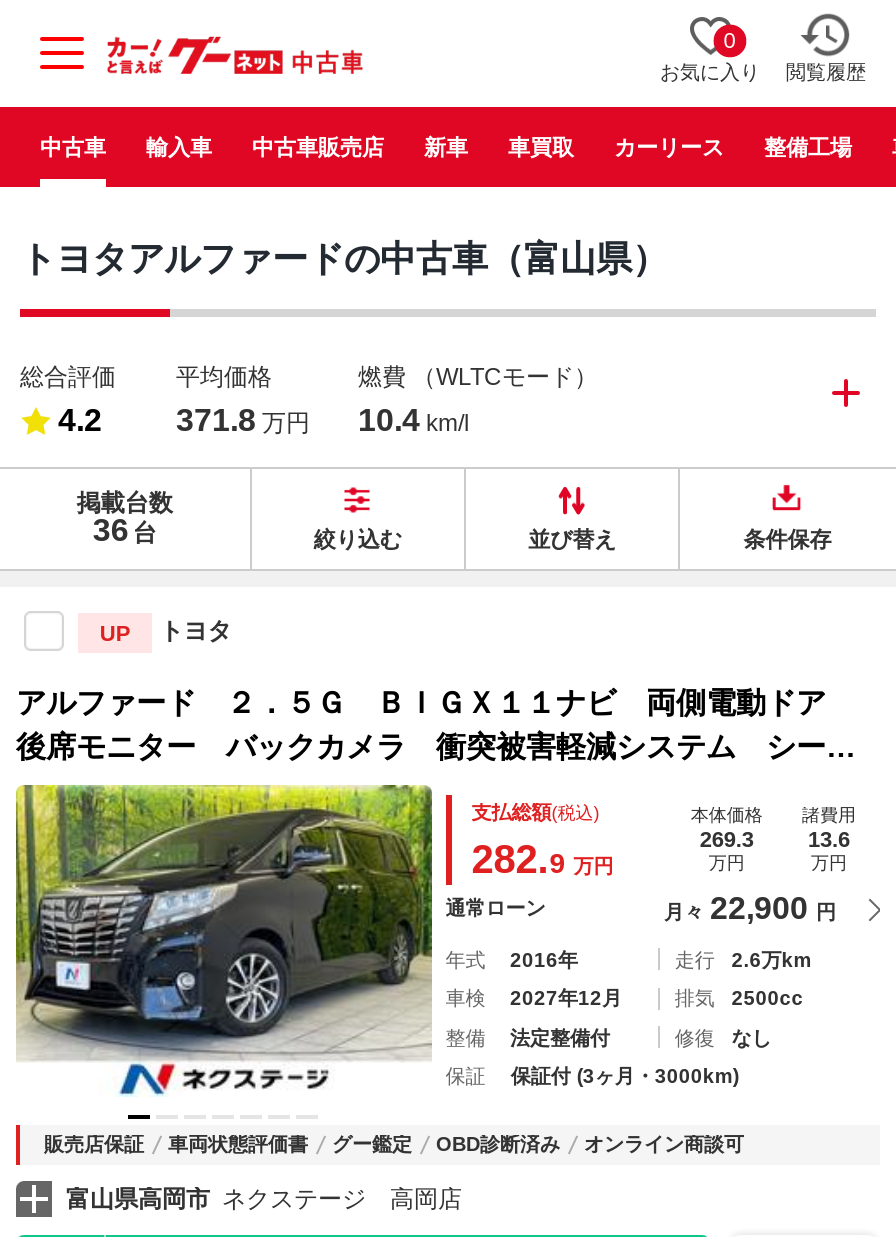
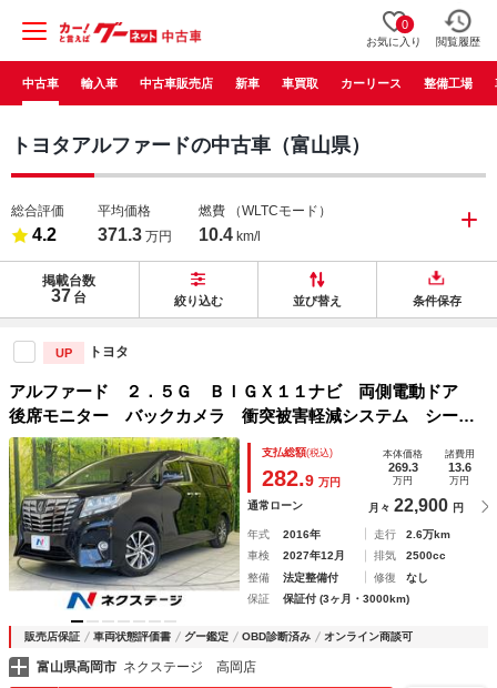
- 371.8万円 10.4 km/l
+ 371.3万円 10.4 km/l

- 36 台
+ 37 台
